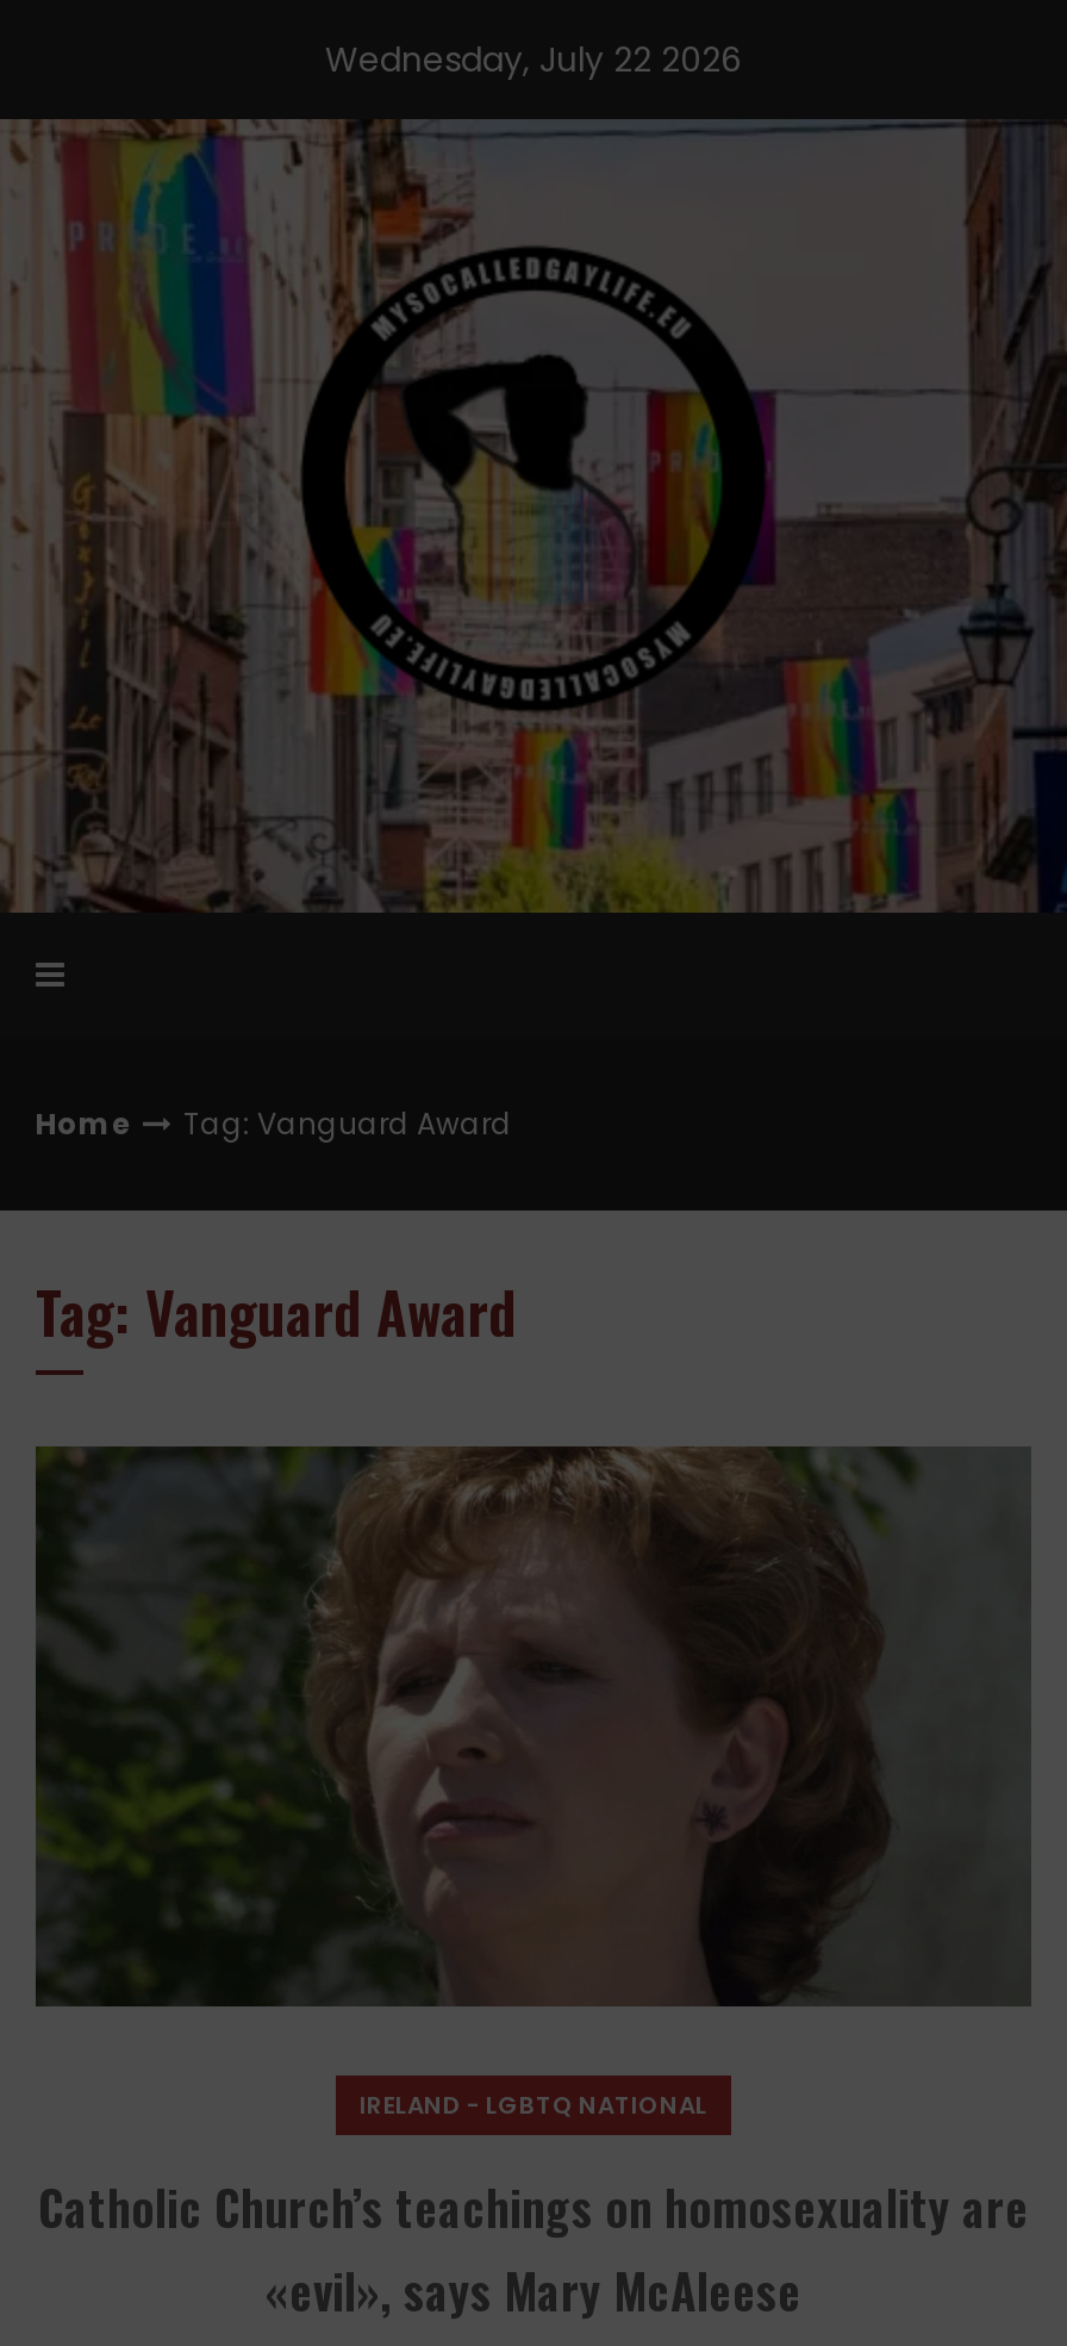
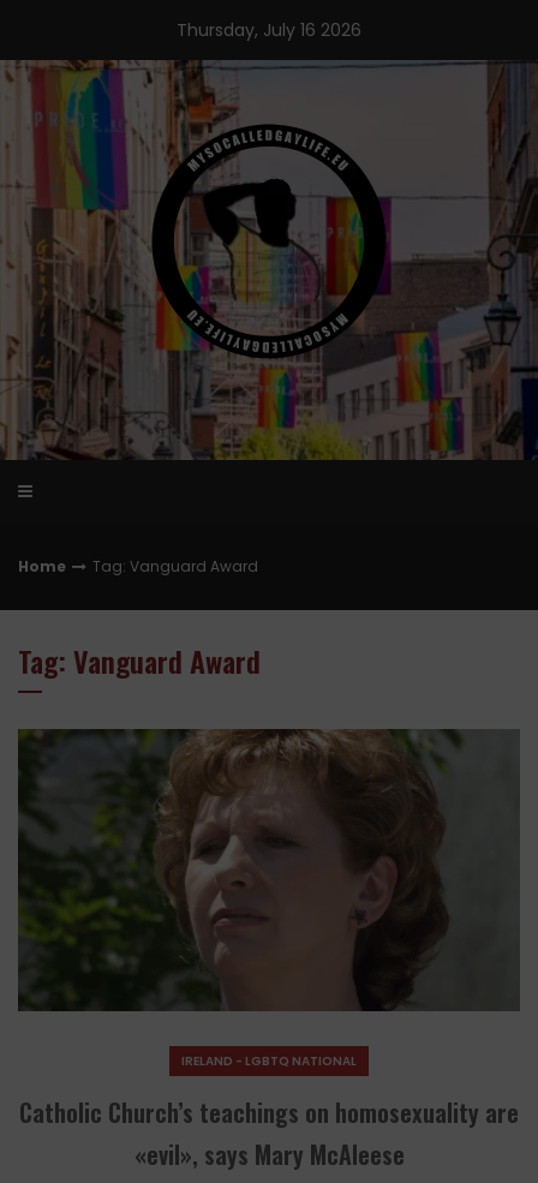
- Wednesday, July 22 2026
+ Thursday, July 16 2026
